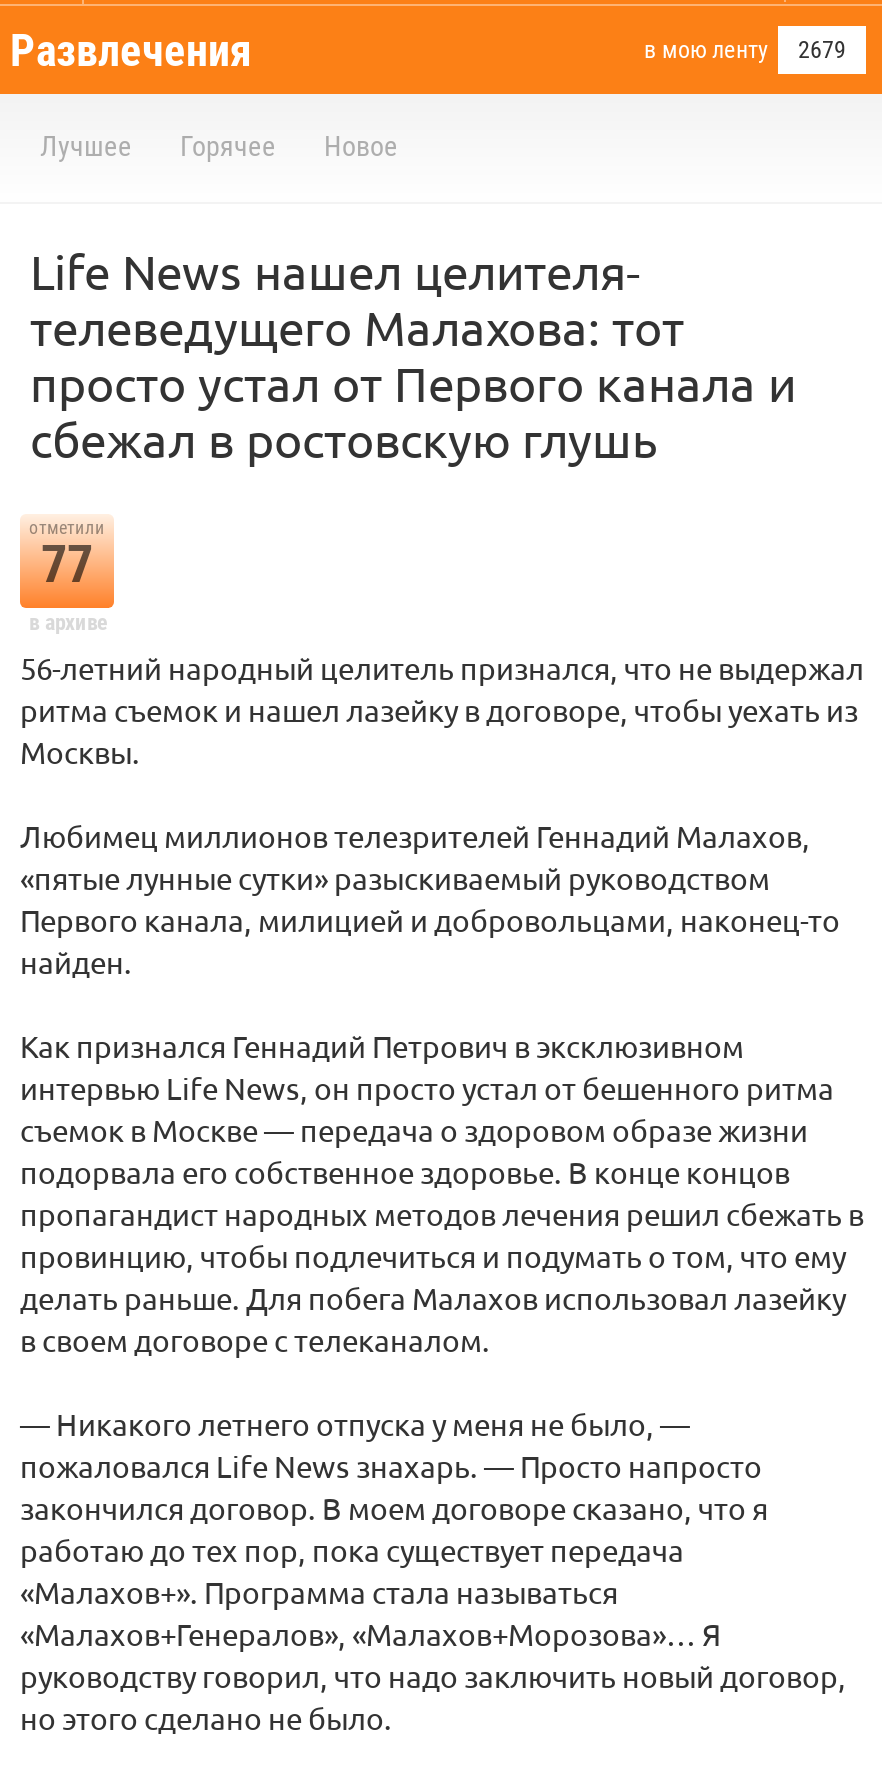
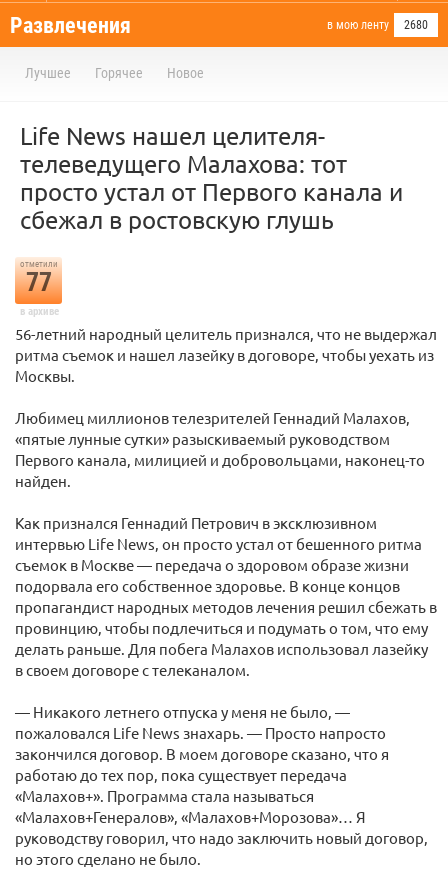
- в мою ленту 2679
+ в мою ленту 2680
